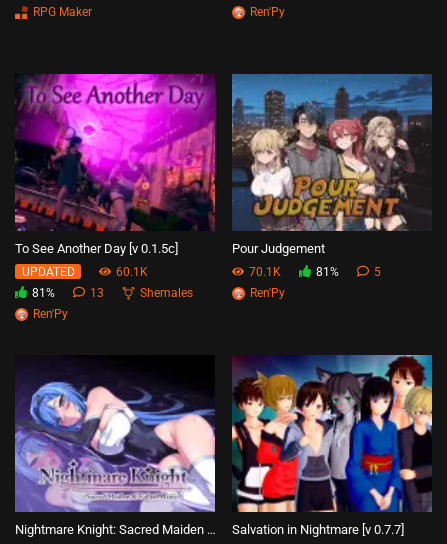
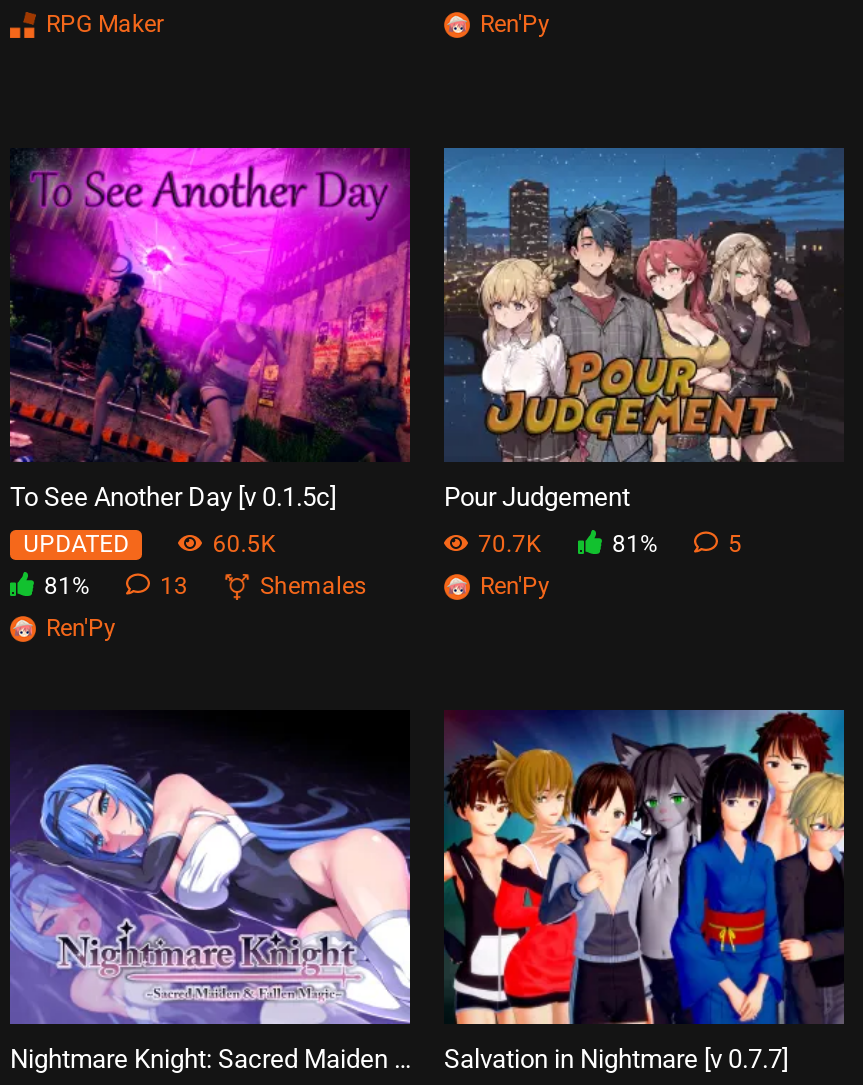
- 60.1K
+ 60.5K

- 70.1K
+ 70.7K
